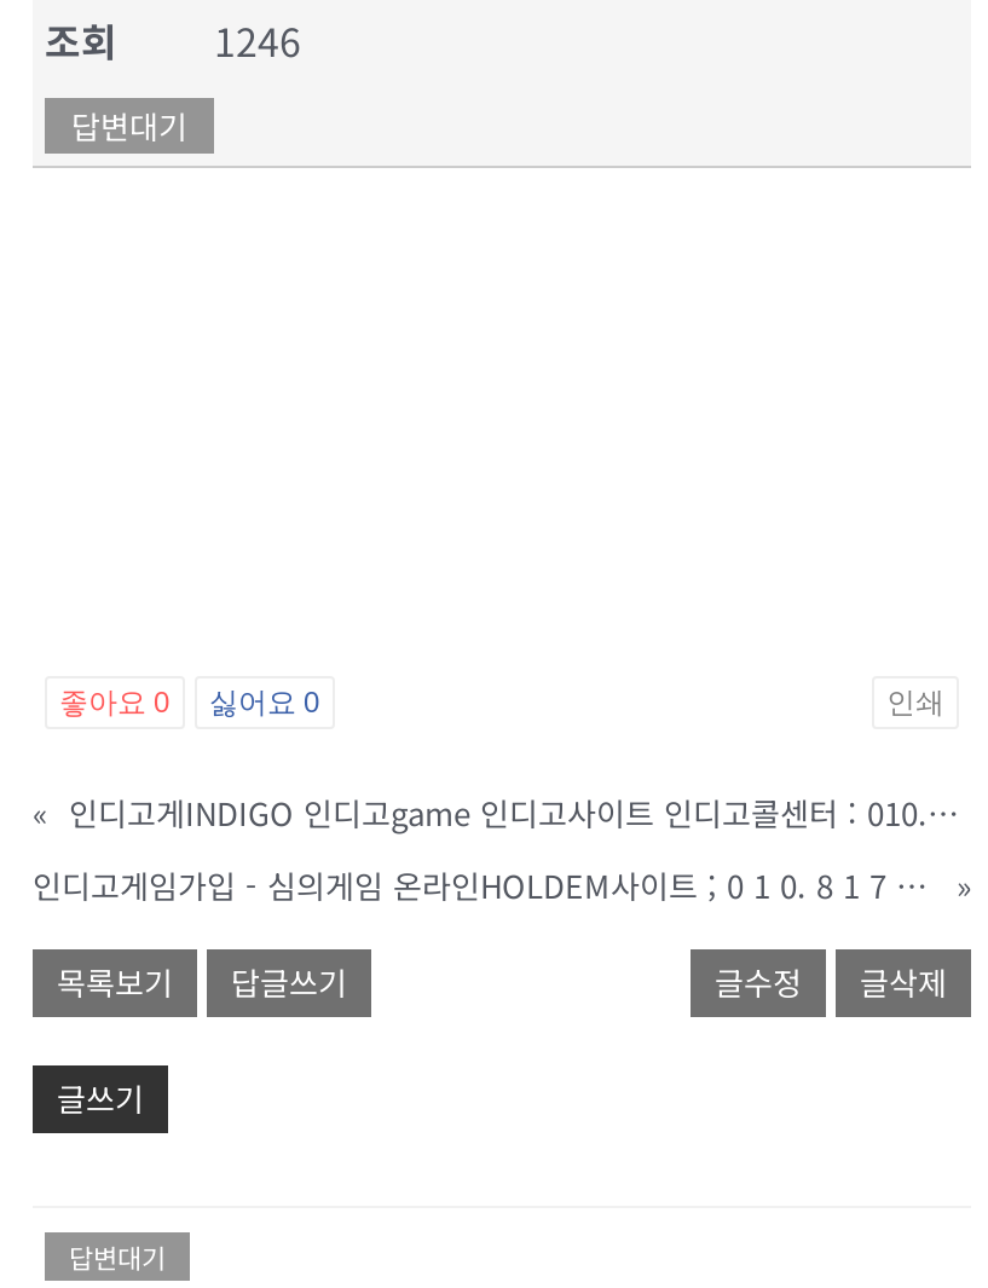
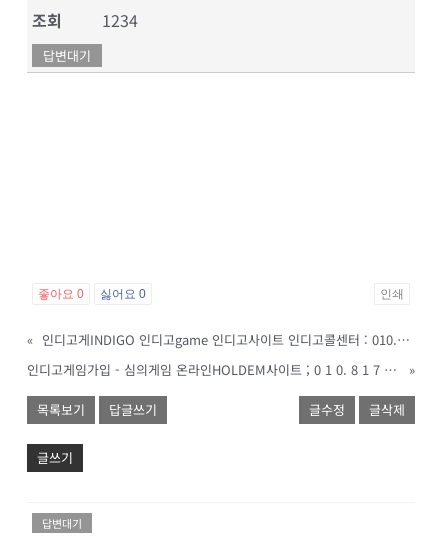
- 조회 1246
+ 조회 1234
